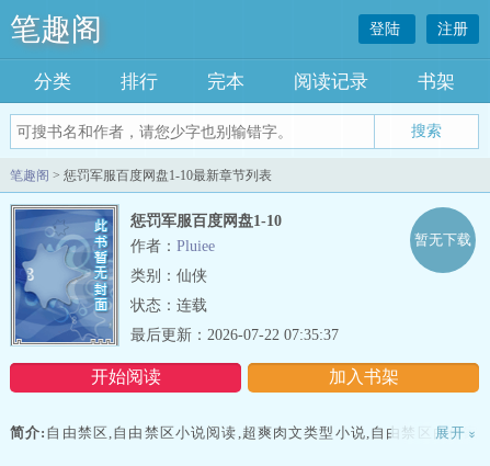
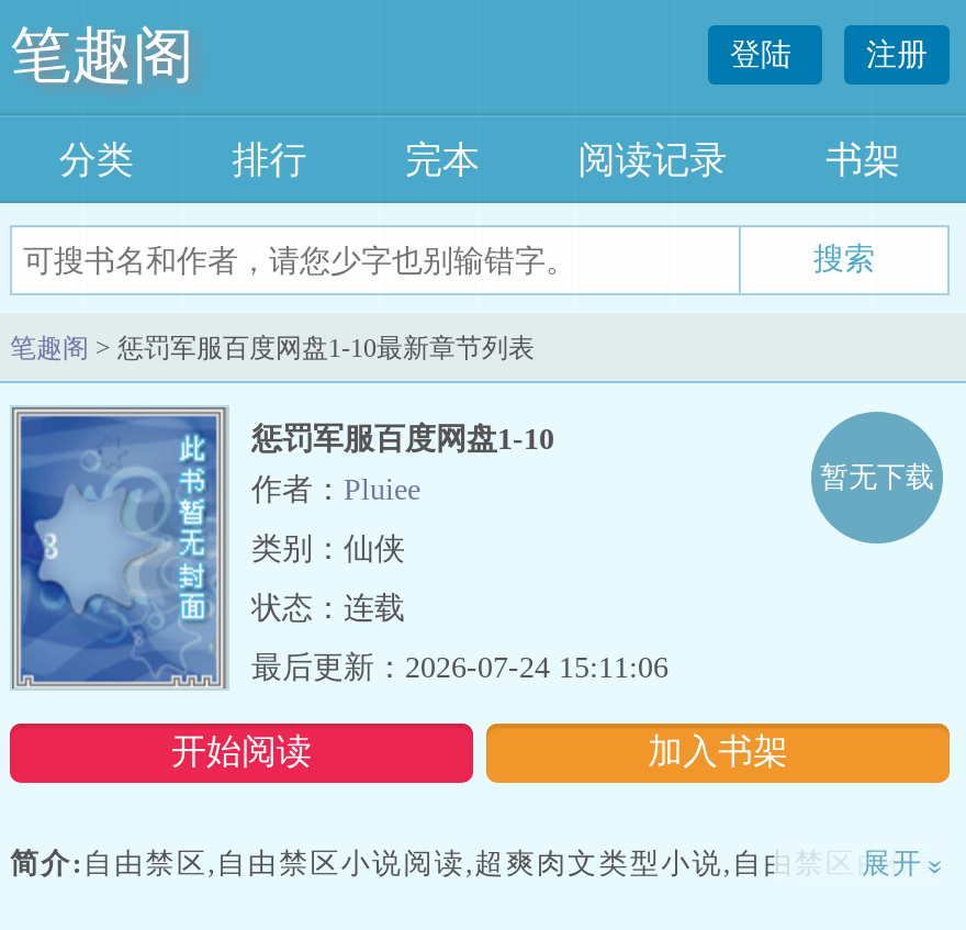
- 最后更新：2026-07-22 07:35:37
+ 最后更新：2026-07-24 15:11:06
